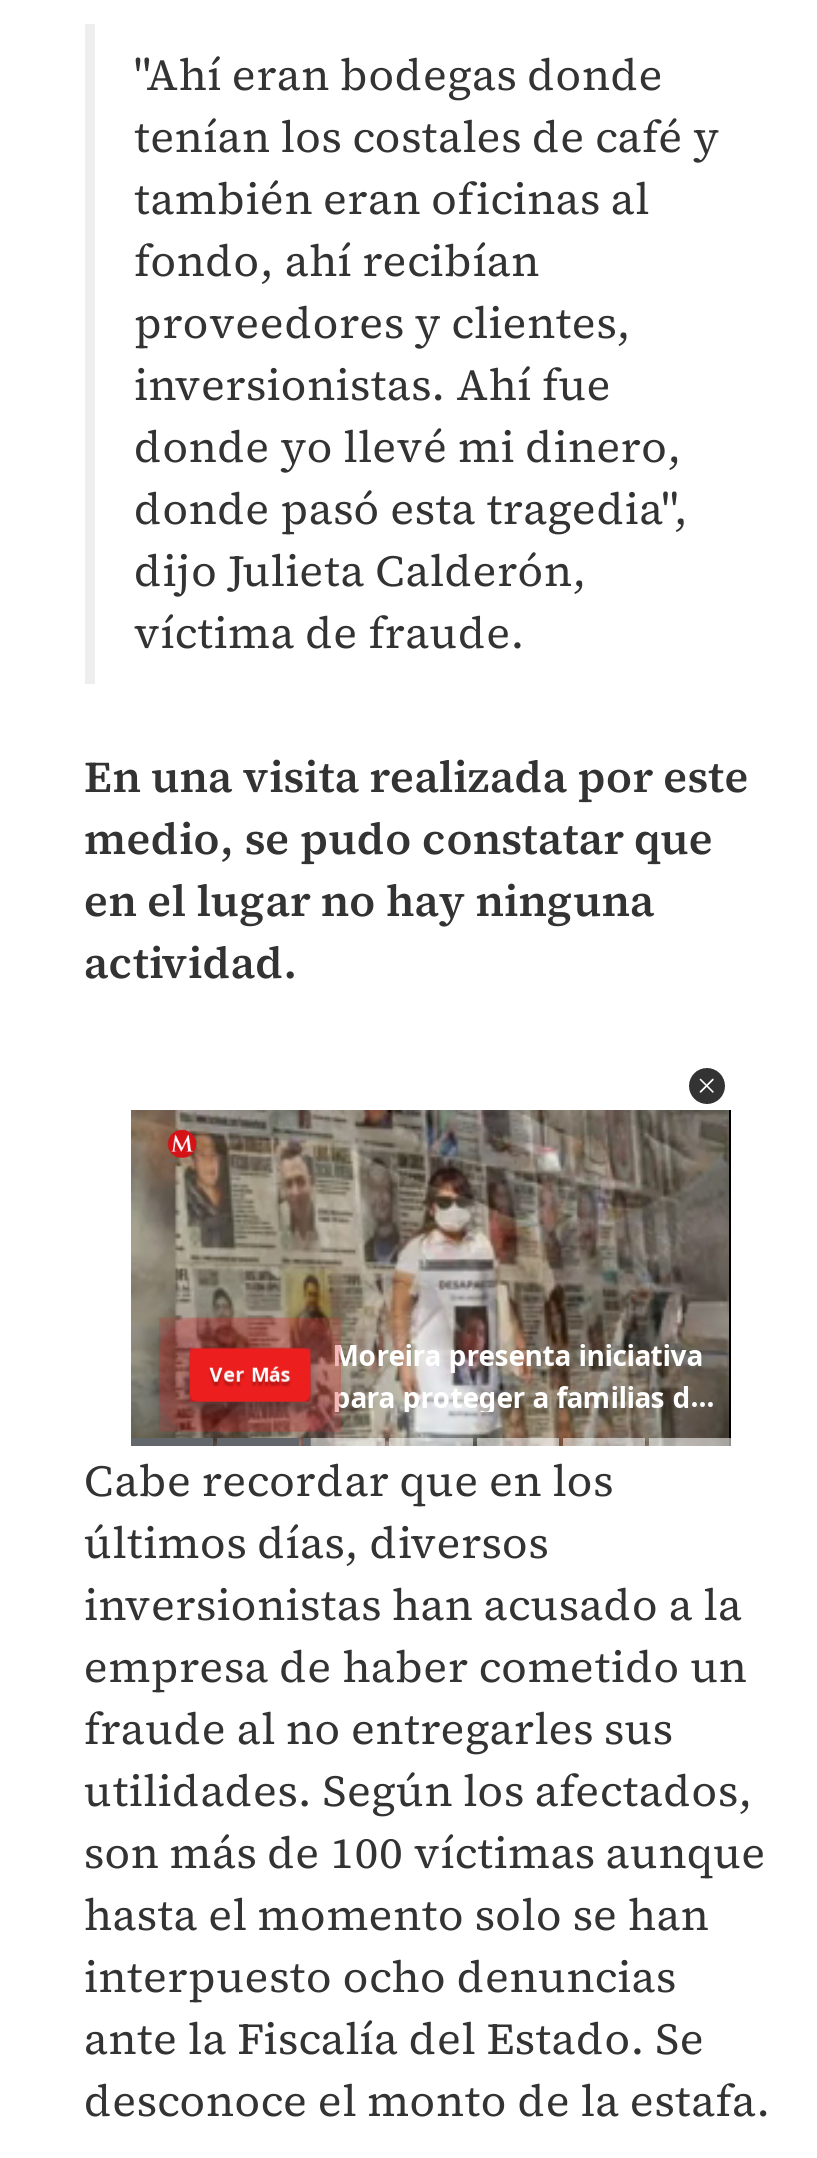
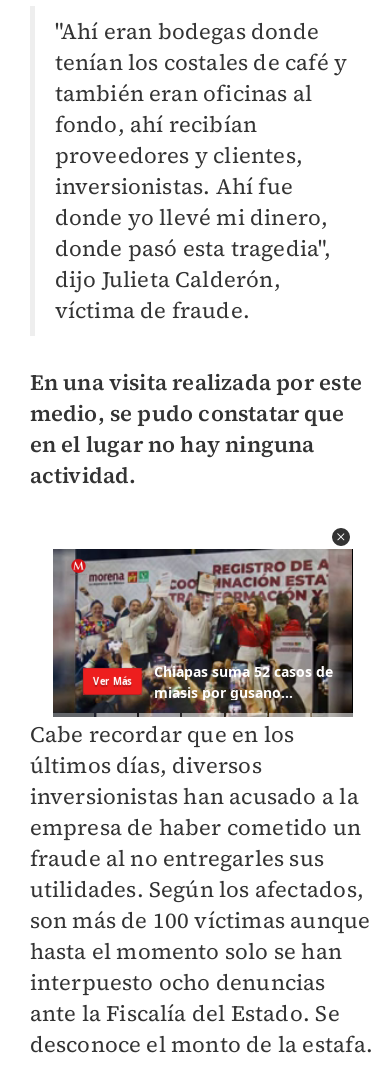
- [image]
+ [image]
